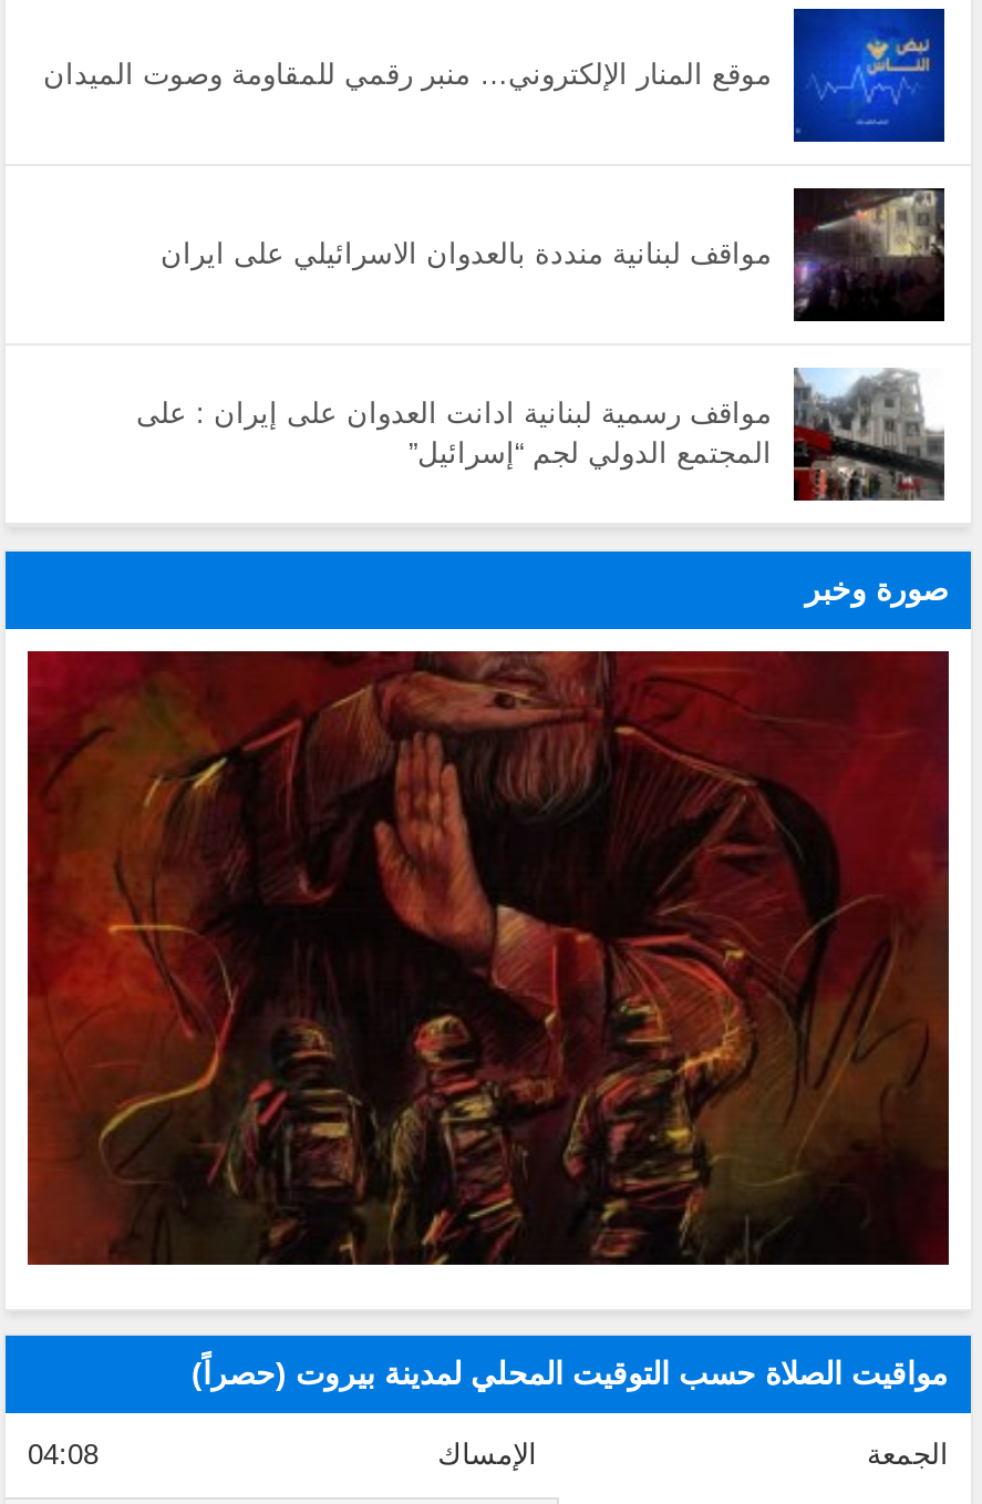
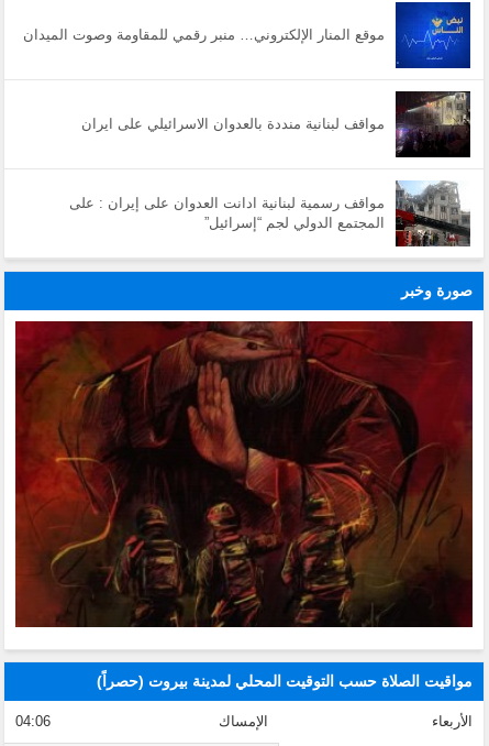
- 04:08
+ 04:06

- الجمعة
+ الأربعاء
